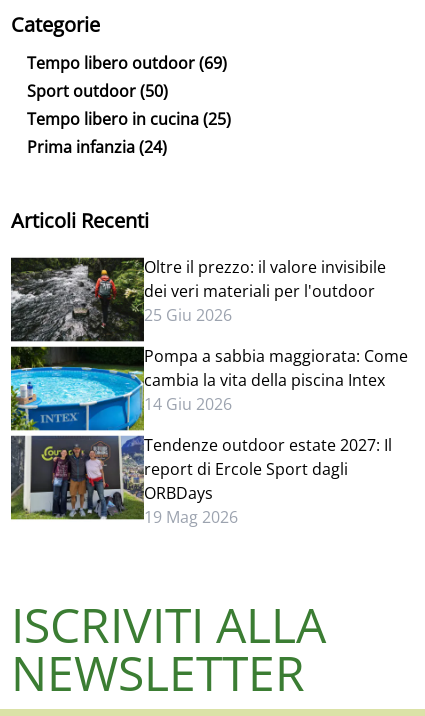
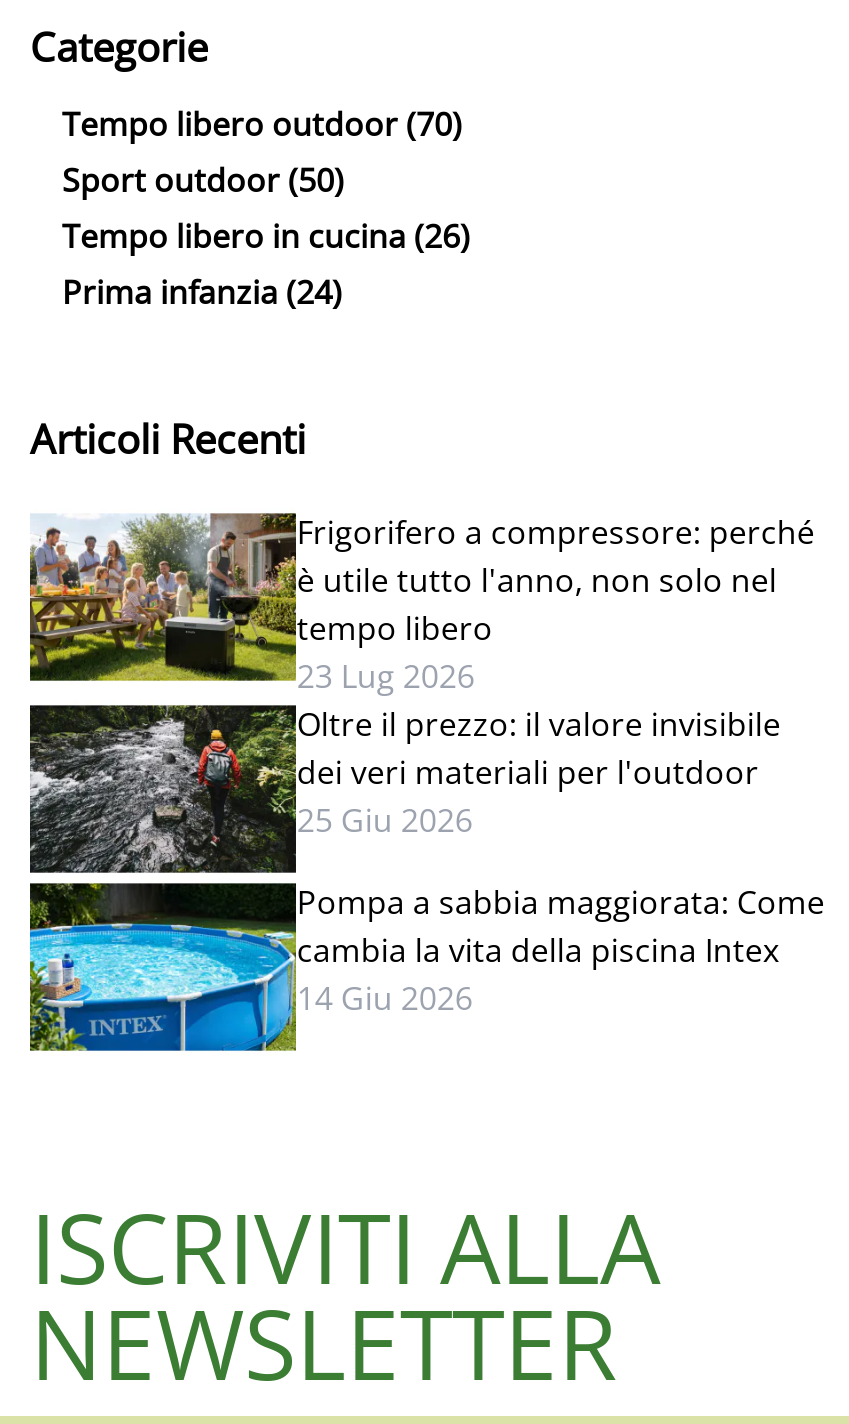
- Tempo libero outdoor (69)
+ Tempo libero outdoor (70)

- Tempo libero in cucina (25)
+ Tempo libero in cucina (26)

+ [image]
+ Frigorifero a compressore: perché
+ è utile tutto l'anno, non solo nel
+ tempo libero
+ 23 Lug 2026

moved down: [image] | Oltre il prezzo: il valore invisibile | dei veri materiali per l'outdoor | 25 Giu 2026 | Pompa a sabbia maggiorata: Come | cambia la vita della piscina Intex | 14 Giu 2026

- [image]
- Tendenze outdoor estate 2027: Il
- report di Ercole Sport dagli
- ORBDays
- 19 Mag 2026
